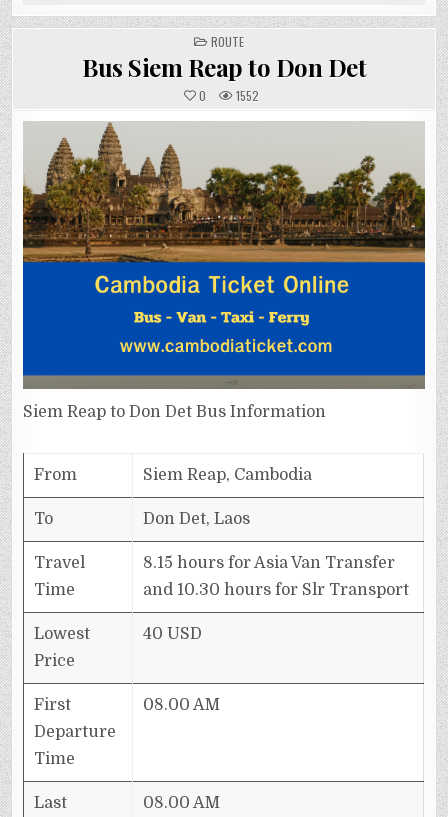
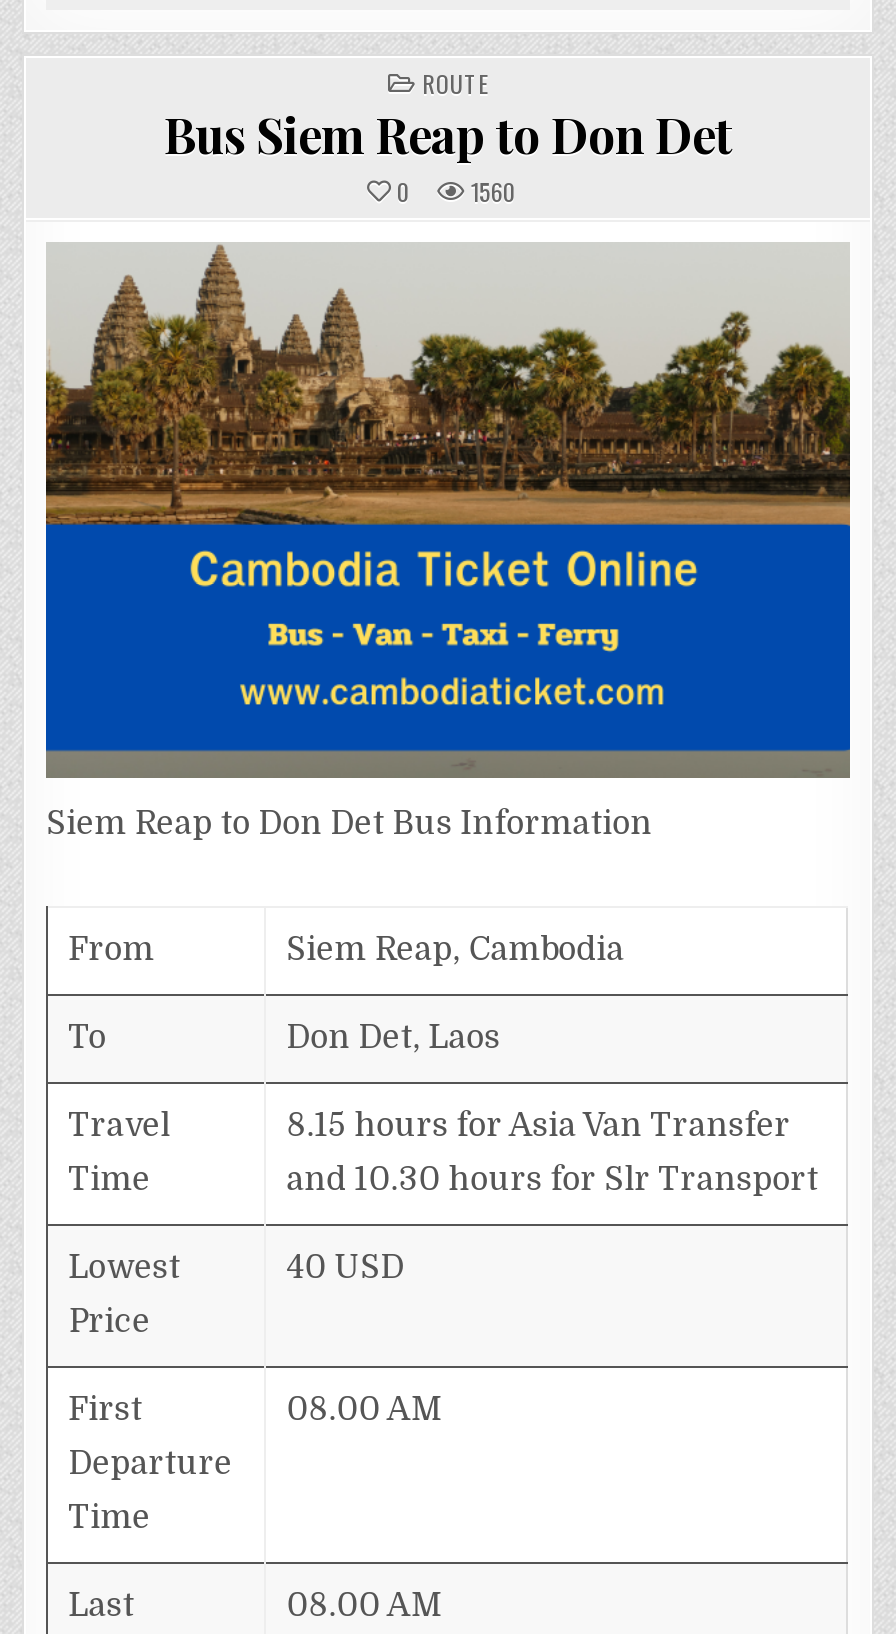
- 0 1552
+ 0 1560
